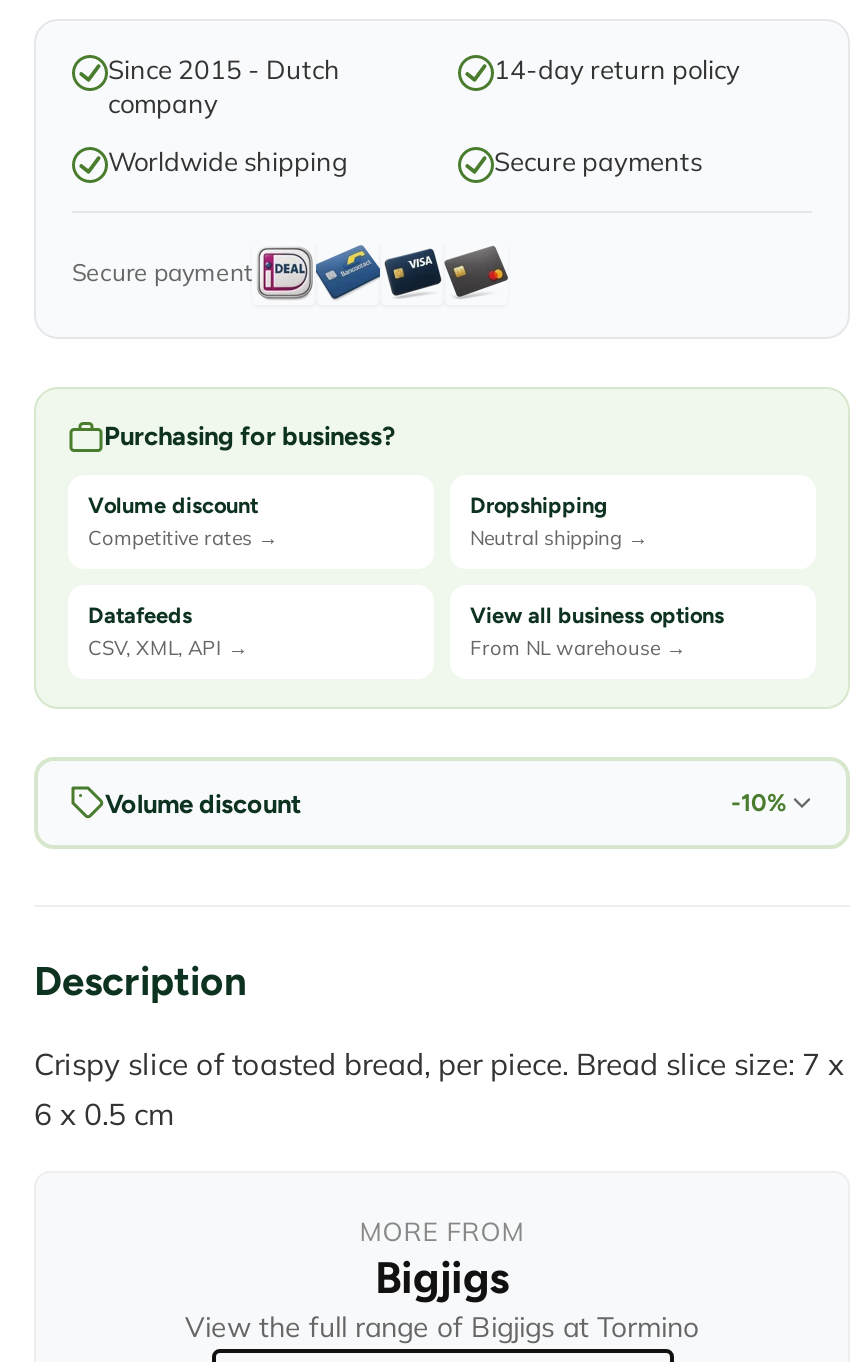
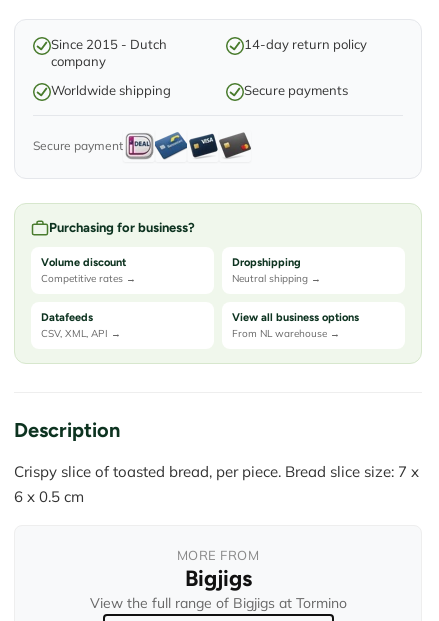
- Volume discount
- -10%
